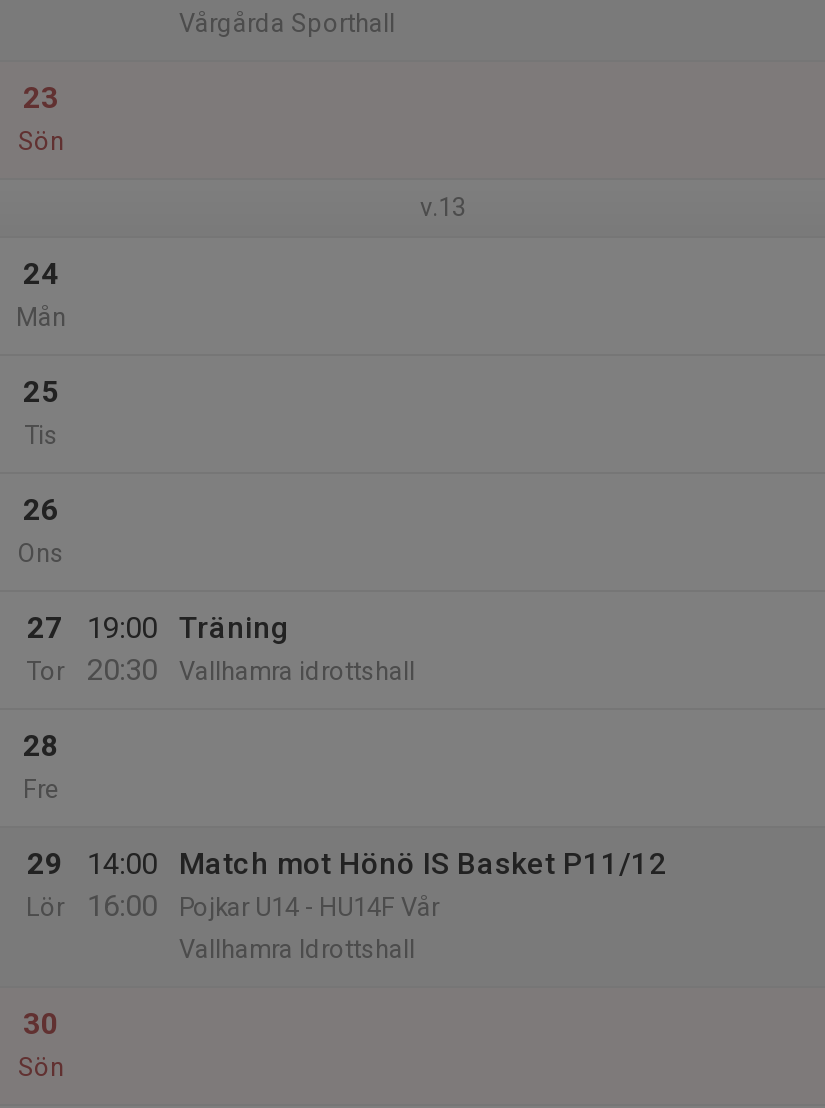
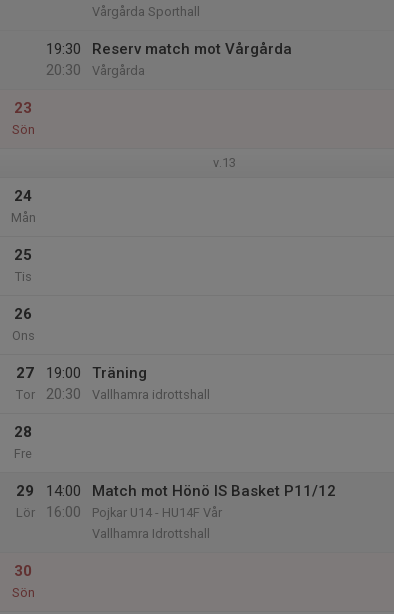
+ 19:30
+ 20:30

+ Reserv match mot Vårgårda
+ Vårgårda
